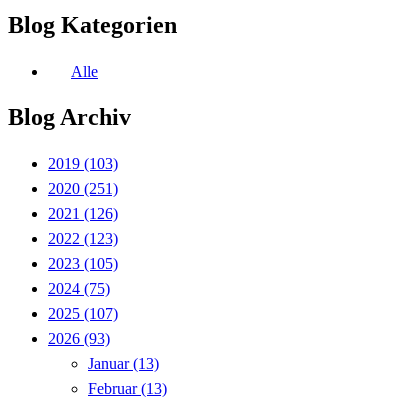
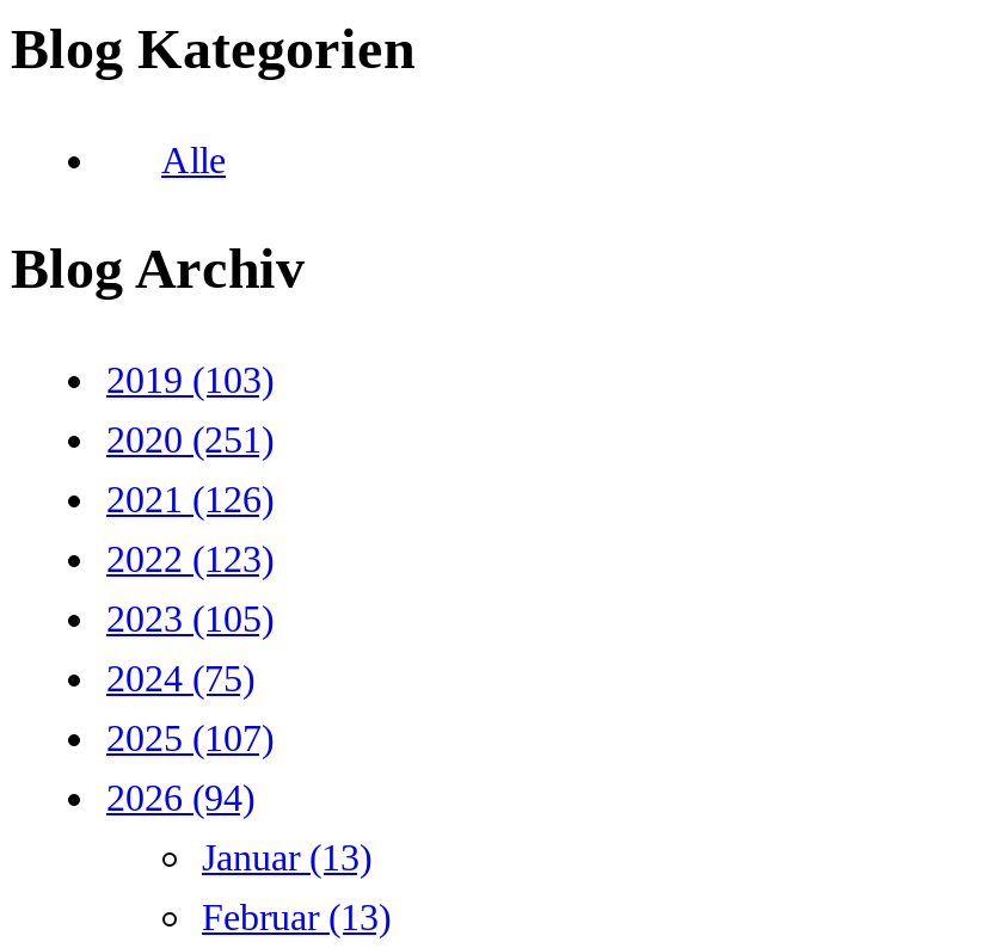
- 2026 (93)
+ 2026 (94)
